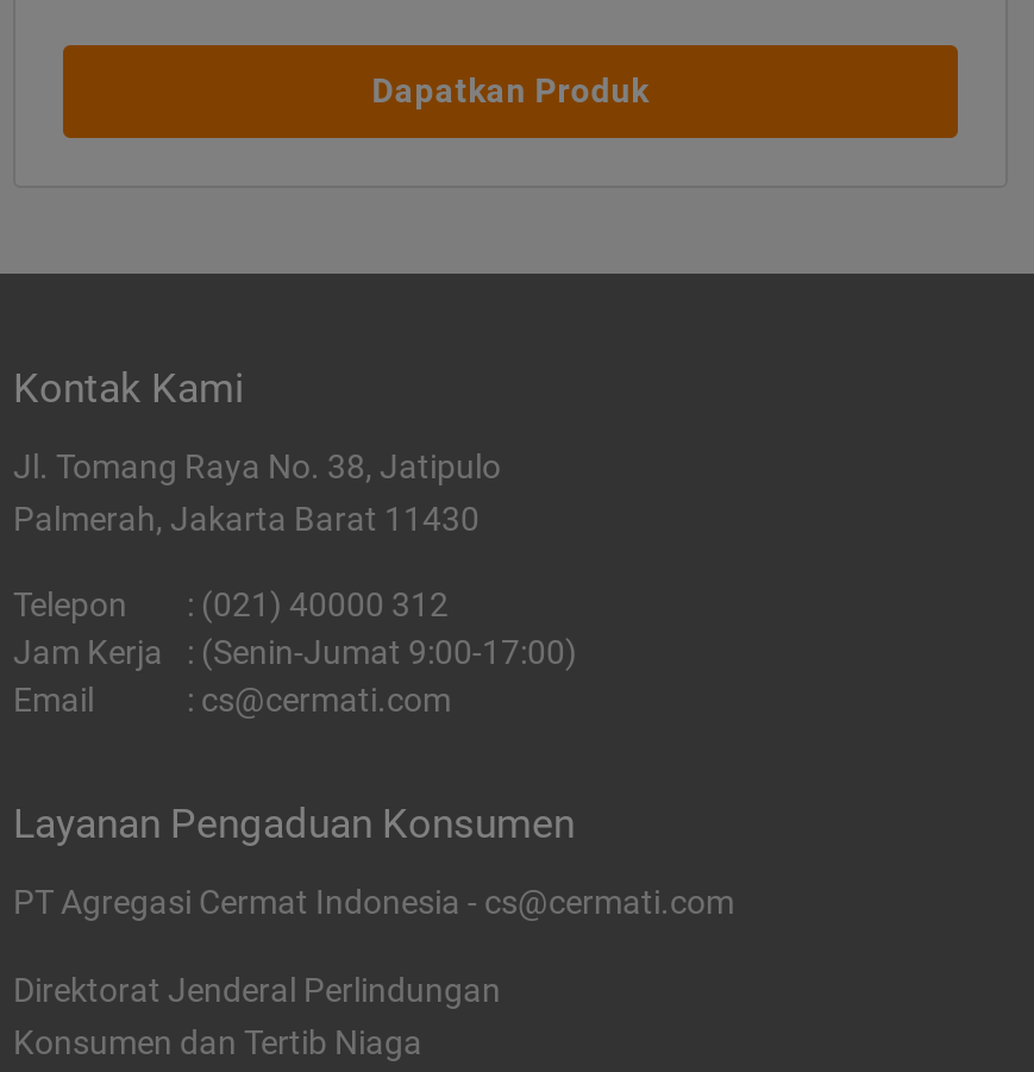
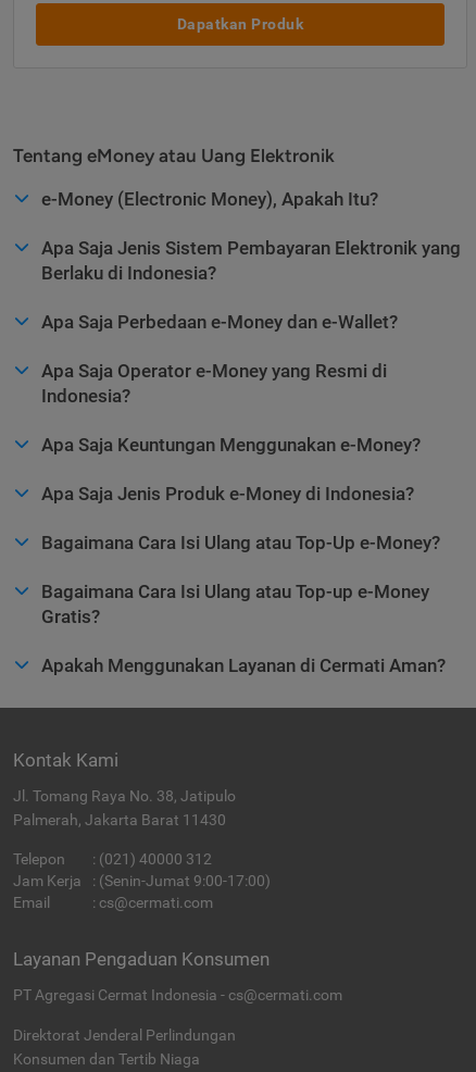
+ Tentang eMoney atau Uang Elektronik
+ e-Money (Electronic Money), Apakah Itu?
+ Apa Saja Jenis Sistem Pembayaran Elektronik yang
+ Berlaku di Indonesia?
+ Apa Saja Perbedaan e-Money dan e-Wallet?
+ Apa Saja Operator e-Money yang Resmi di
+ Indonesia?
+ Apa Saja Keuntungan Menggunakan e-Money?
+ Apa Saja Jenis Produk e-Money di Indonesia?
+ Bagaimana Cara Isi Ulang atau Top-Up e-Money?
+ Bagaimana Cara Isi Ulang atau Top-up e-Money
+ Gratis?
+ Apakah Menggunakan Layanan di Cermati Aman?
